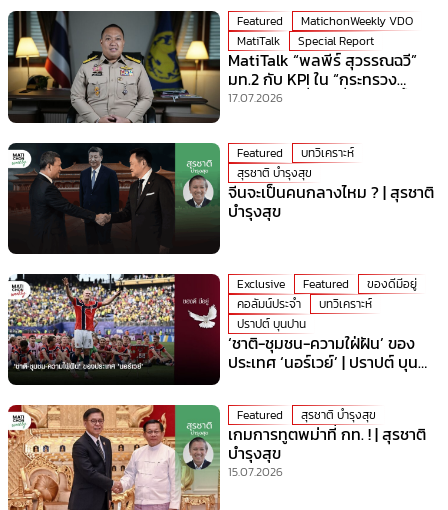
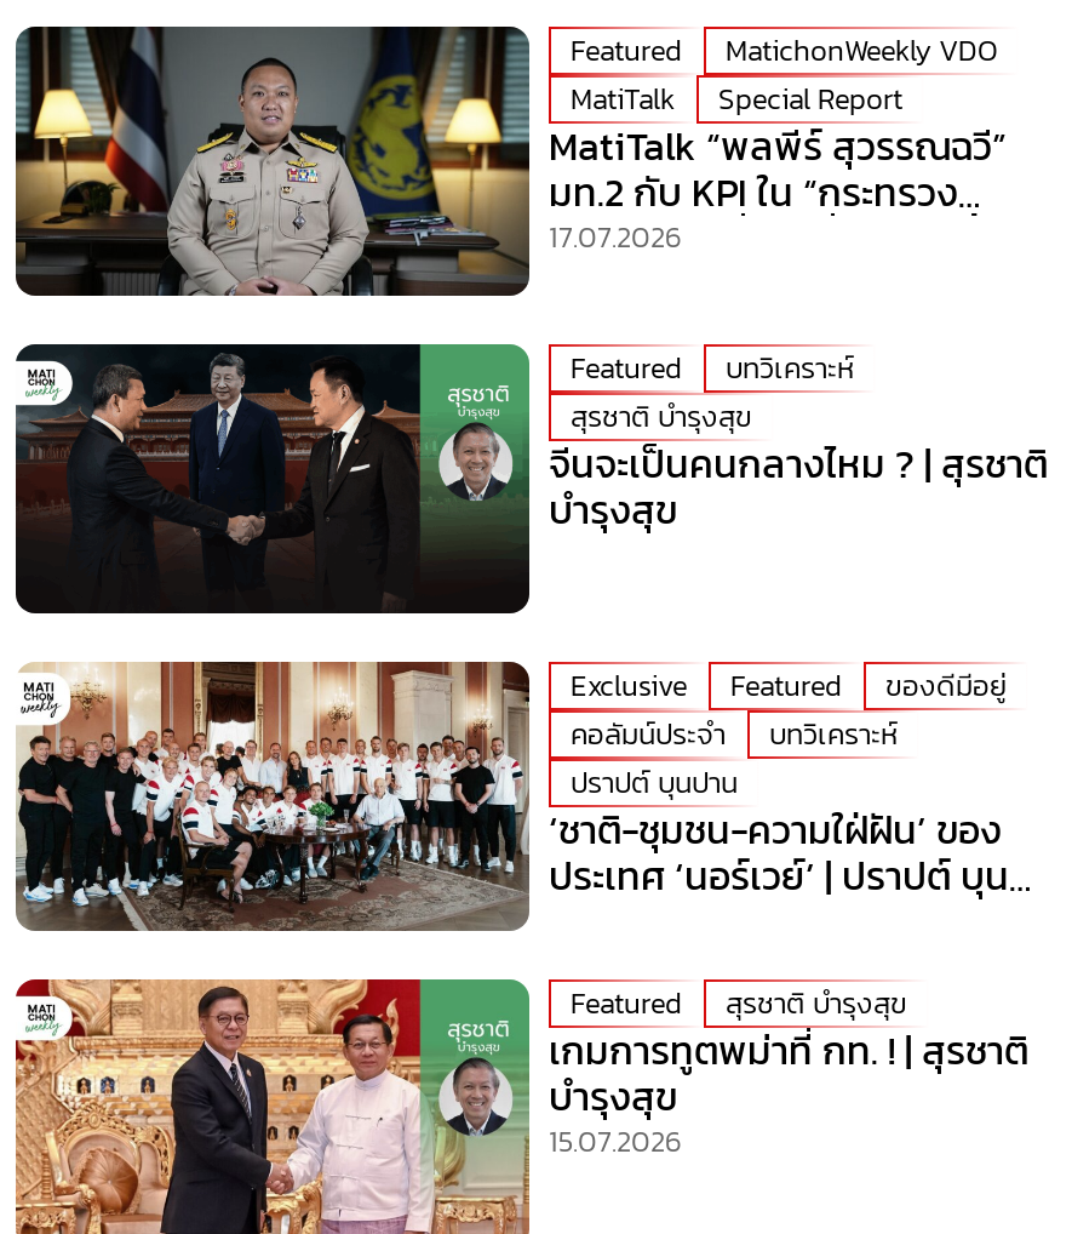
- [image]
+ [image]
